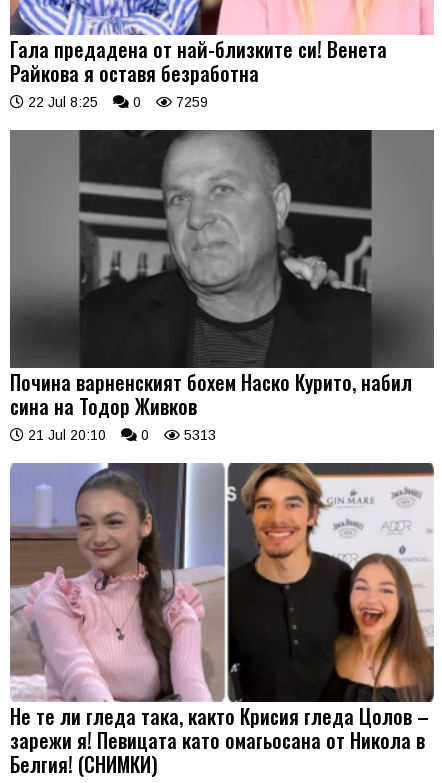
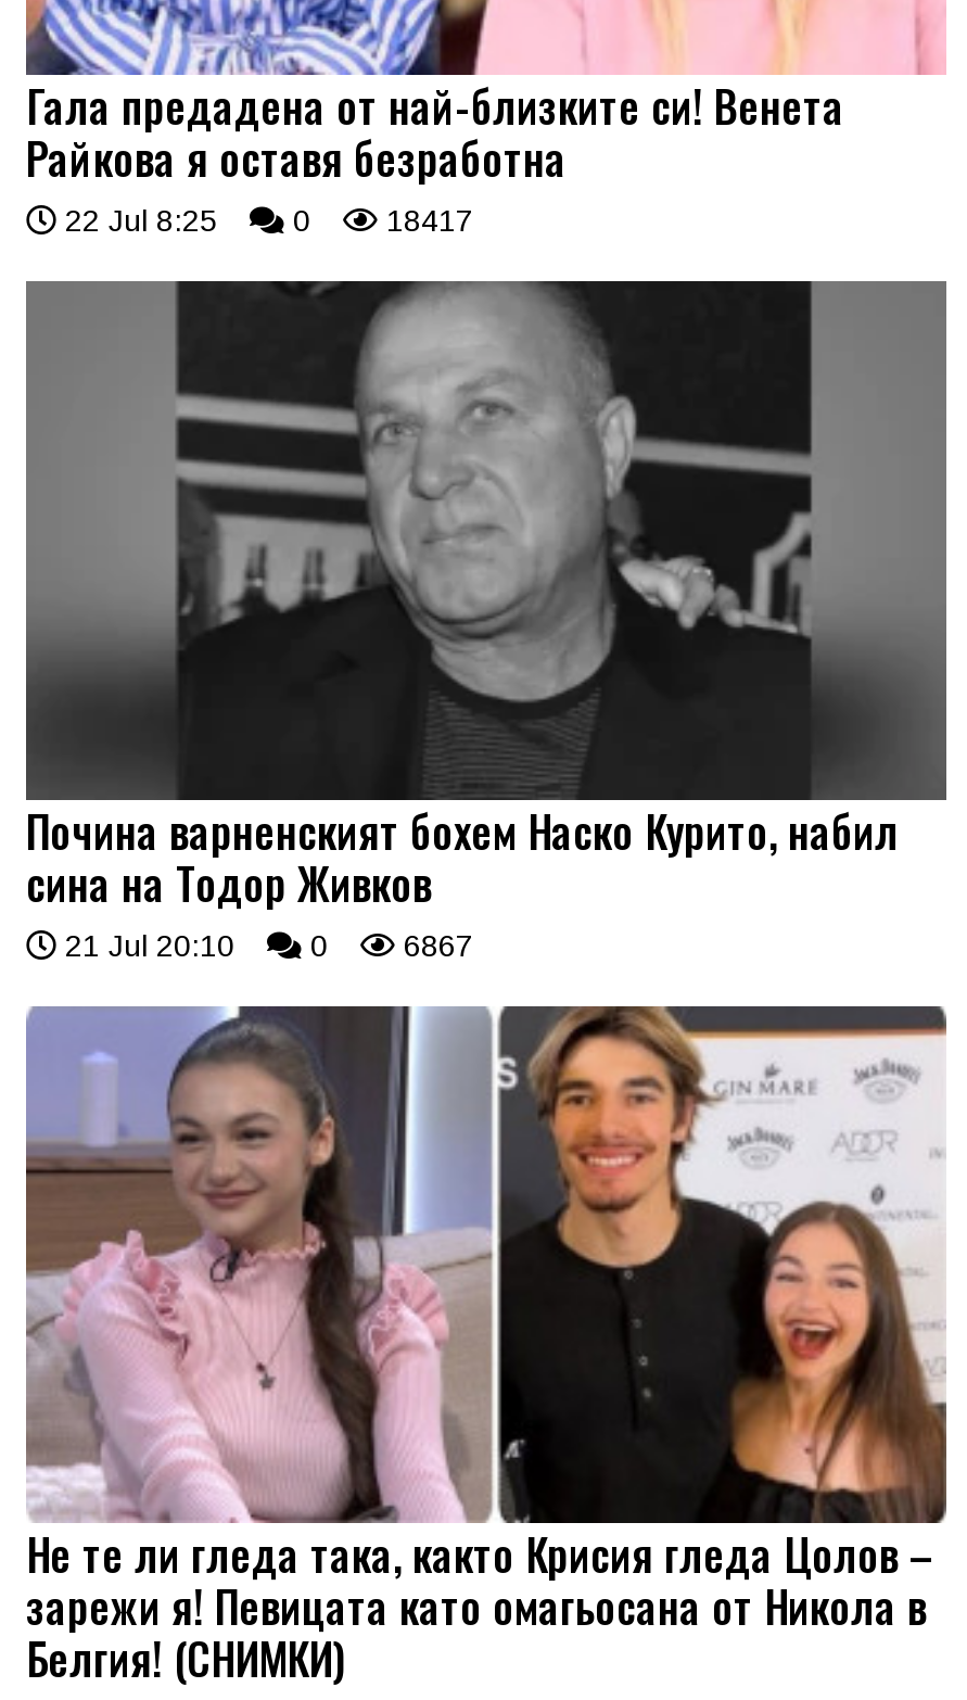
- 22 Jul 8:25 0 7259
+ 22 Jul 8:25 0 18417

- 21 Jul 20:10 0 5313
+ 21 Jul 20:10 0 6867
